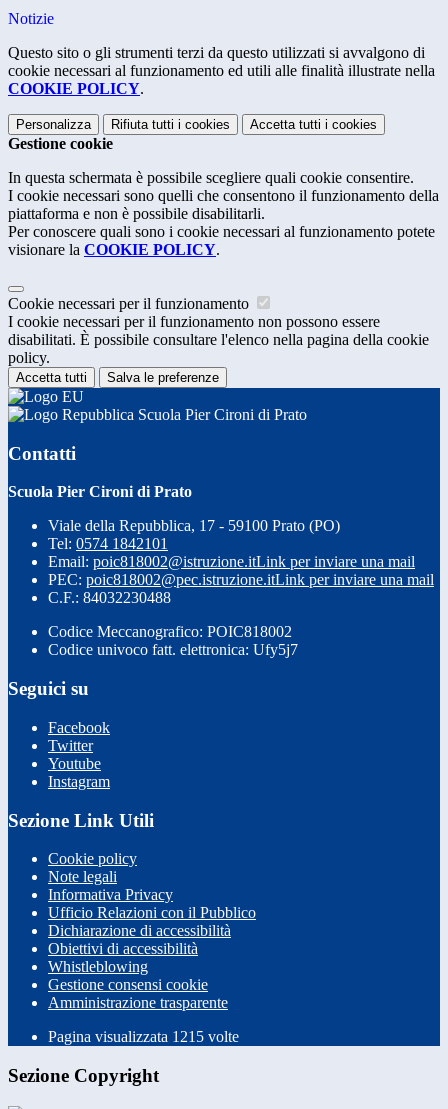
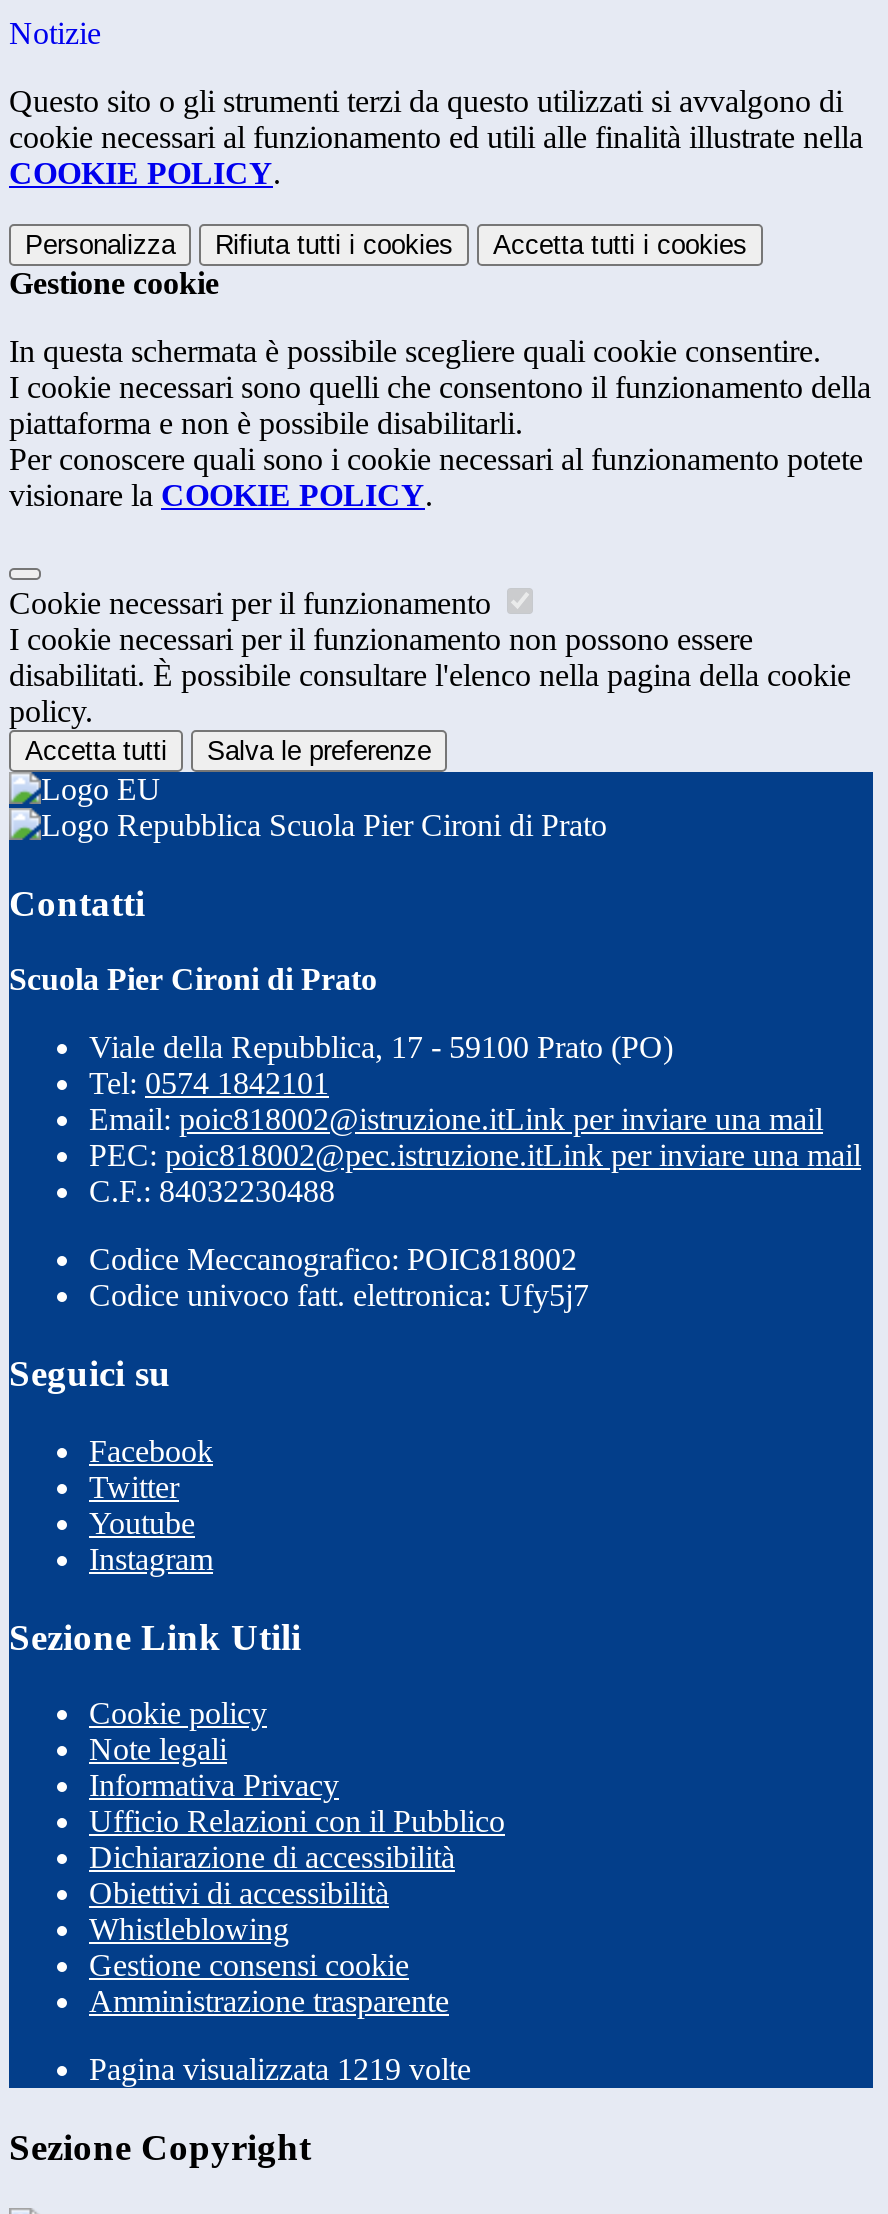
- Pagina visualizzata 1215 volte
+ Pagina visualizzata 1219 volte
